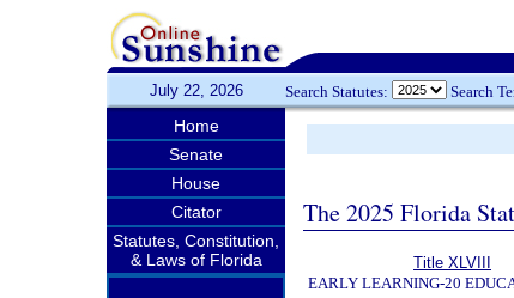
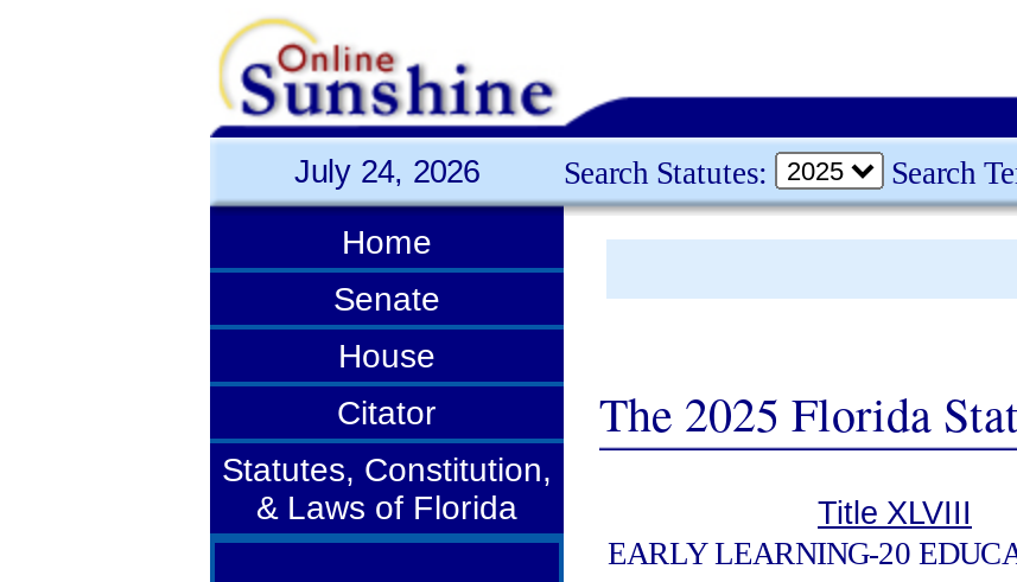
- July 22, 2026
+ July 24, 2026
